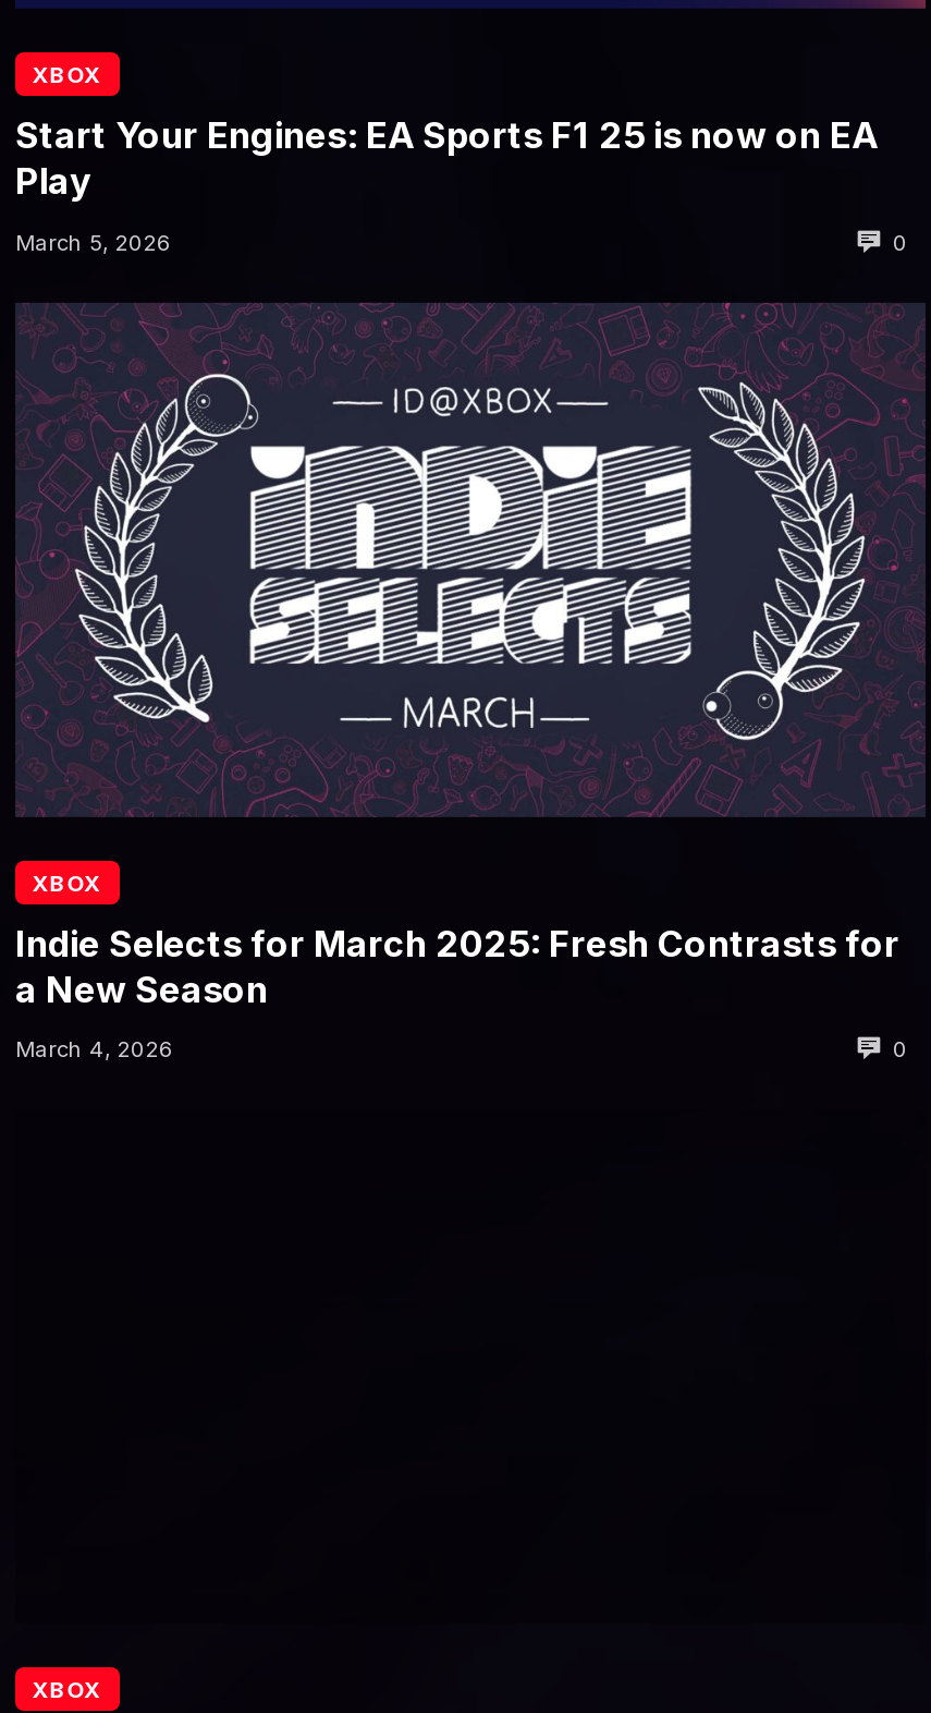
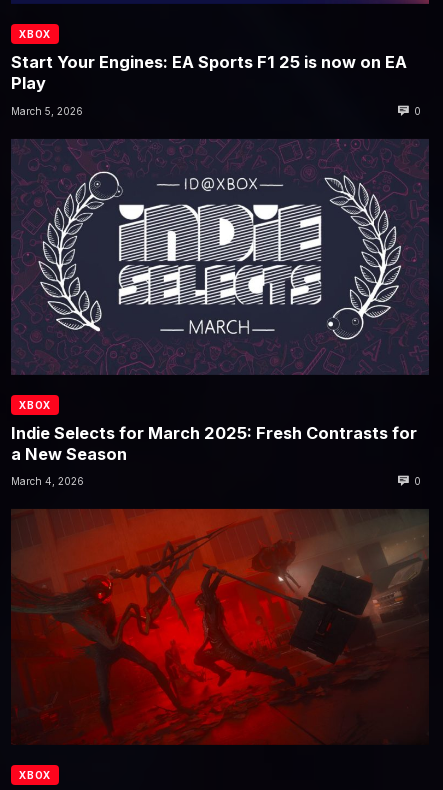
+ [image]
